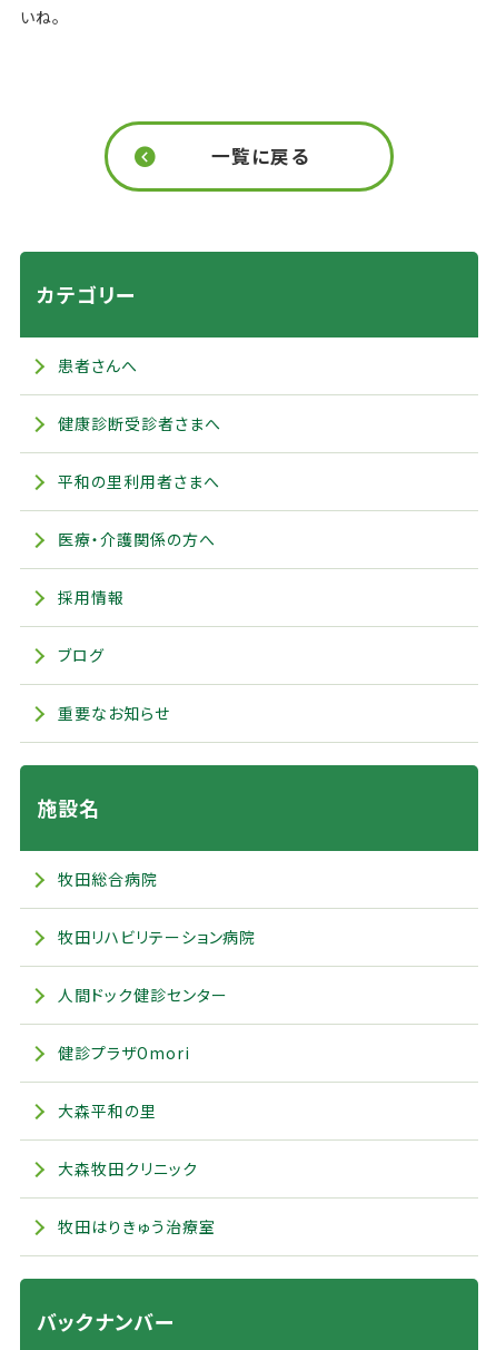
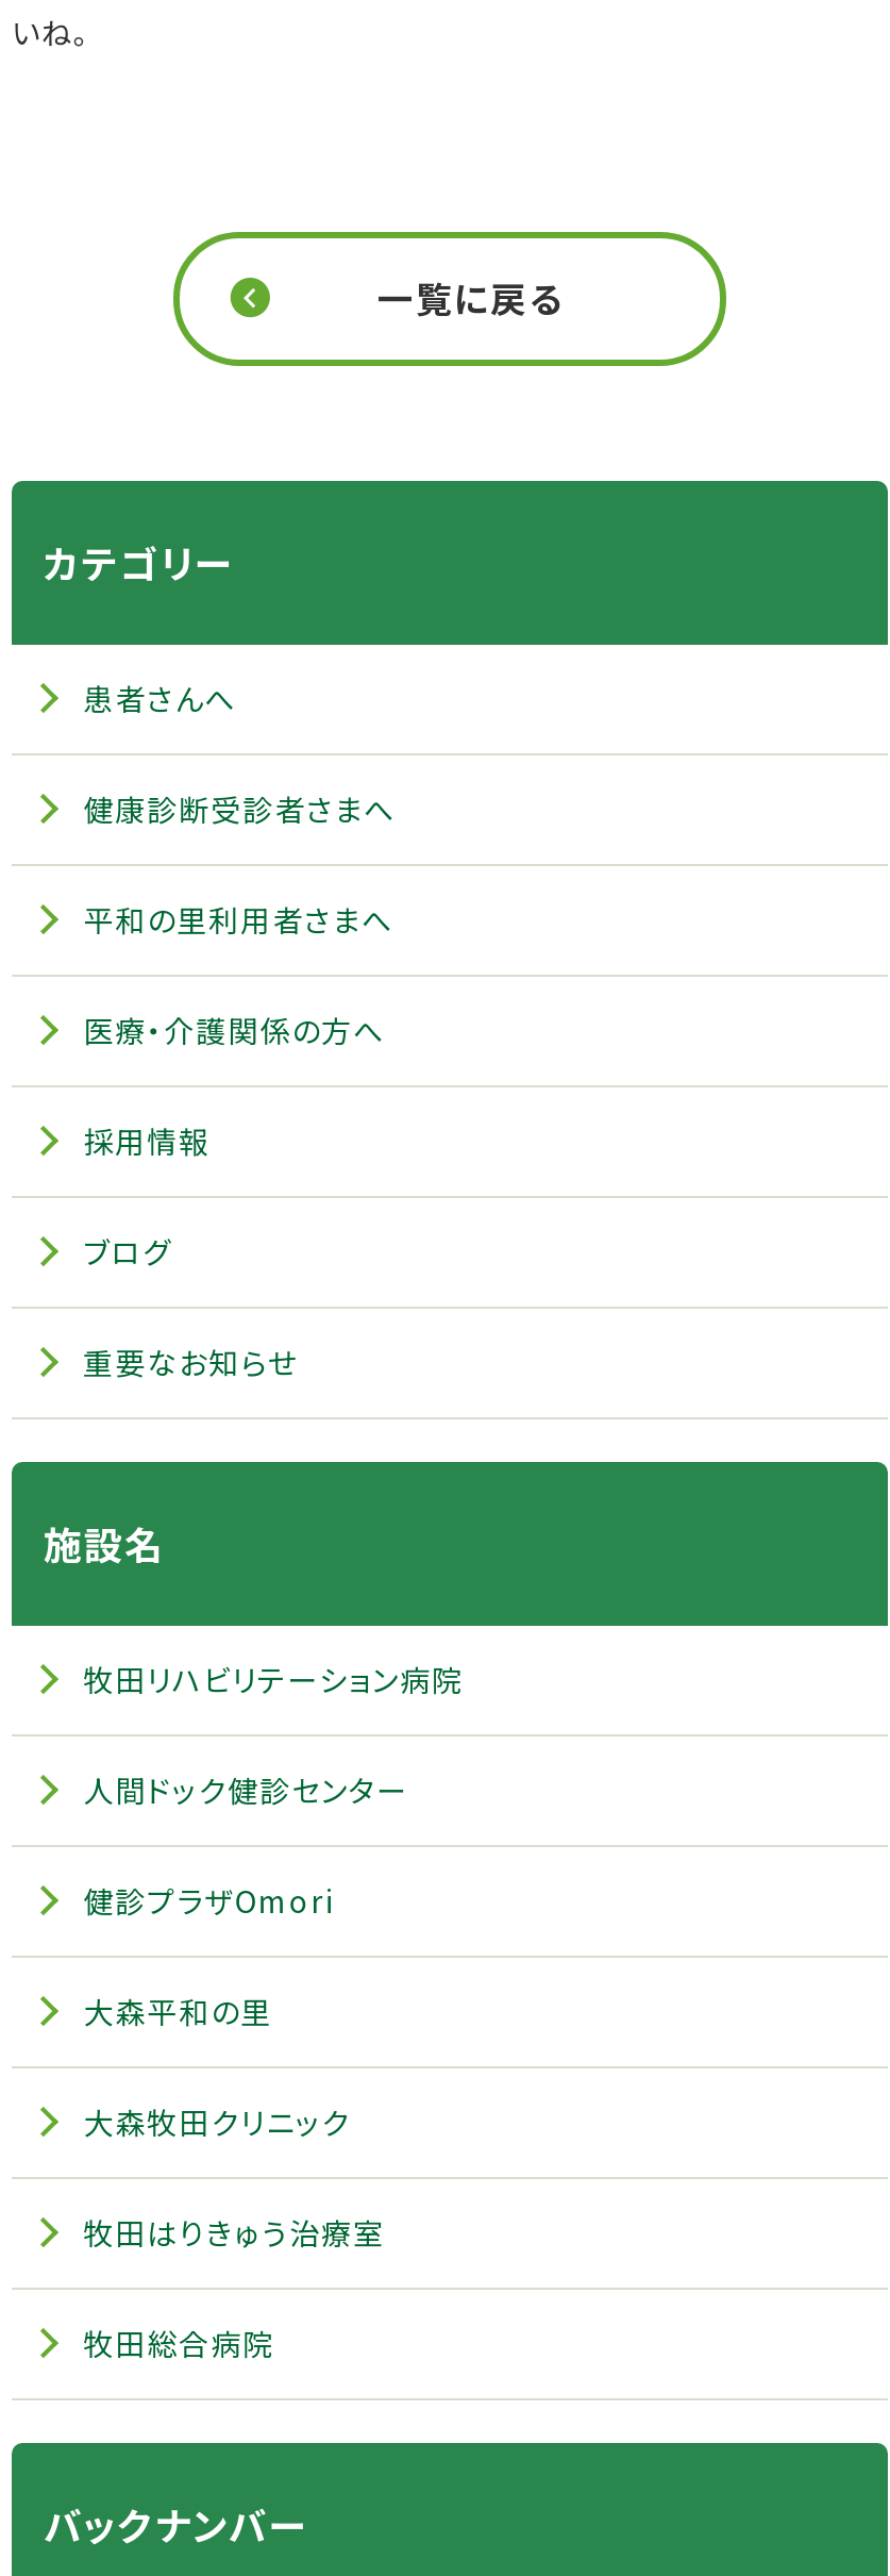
moved down: 牧田総合病院

moved up: 牧田リハビリテーション病院 | 人間ドック健診センター | 健診プラザOmori | 大森平和の里 | 大森牧田クリニック | 牧田はりきゅう治療室
